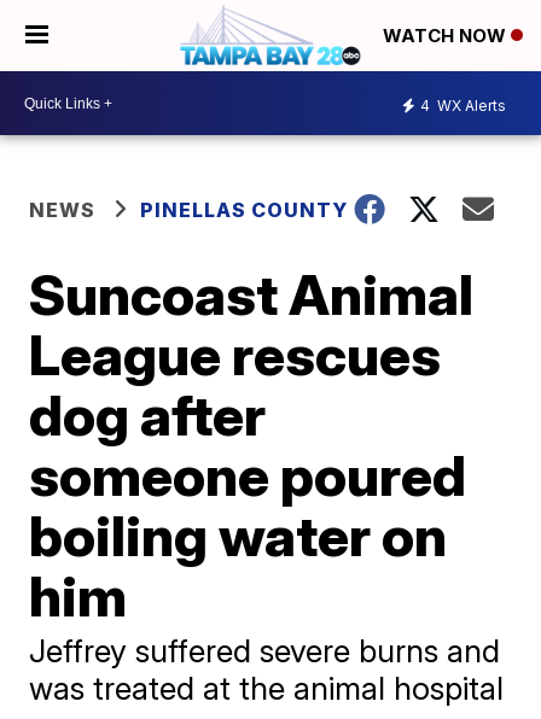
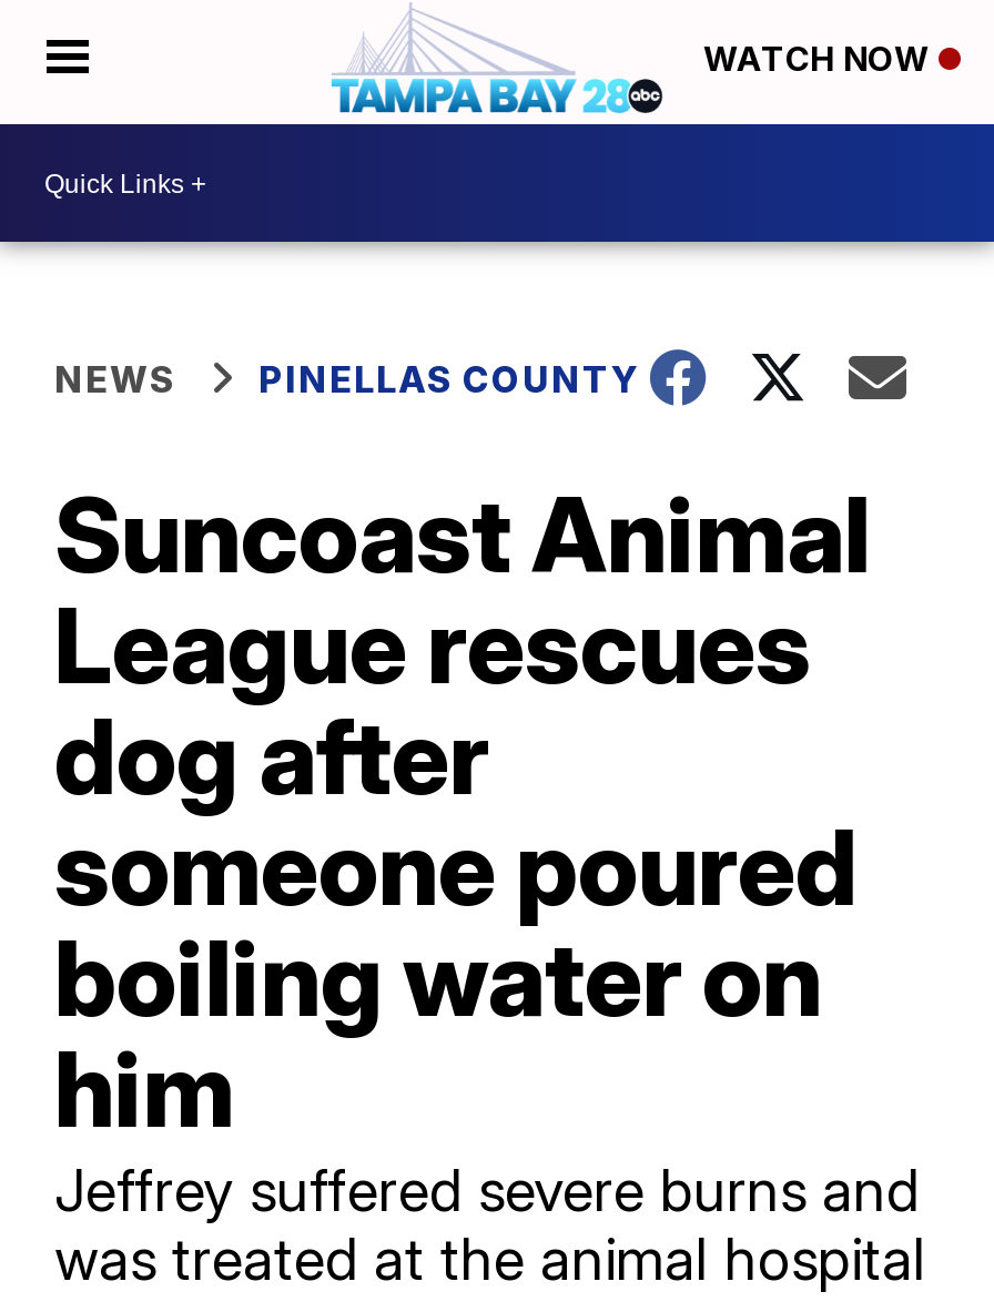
- 4 WX Alerts
